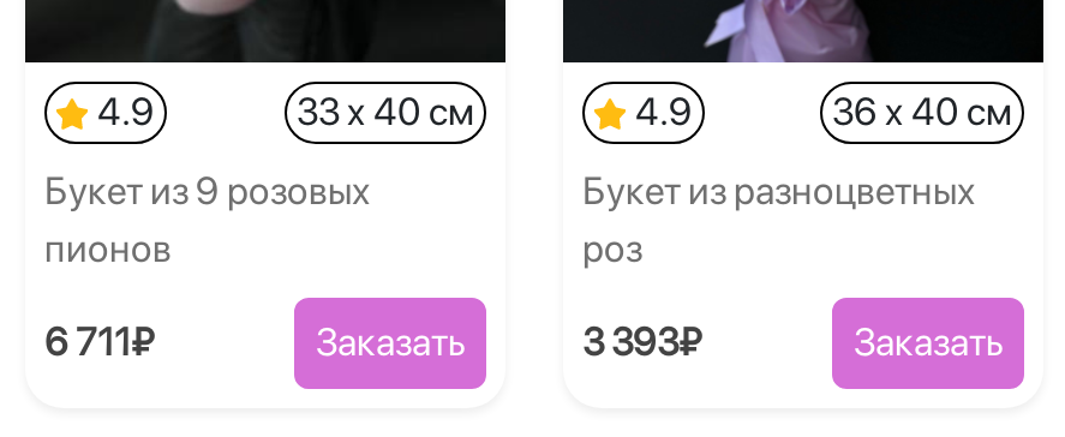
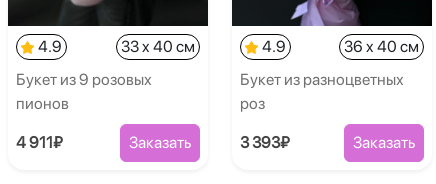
- 6 711₽
+ 4 911₽
